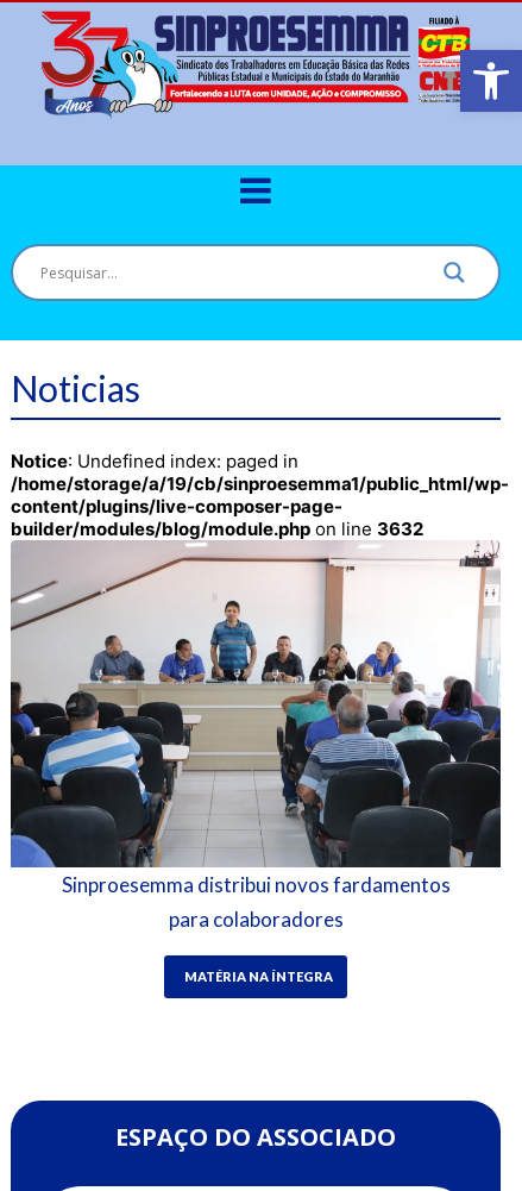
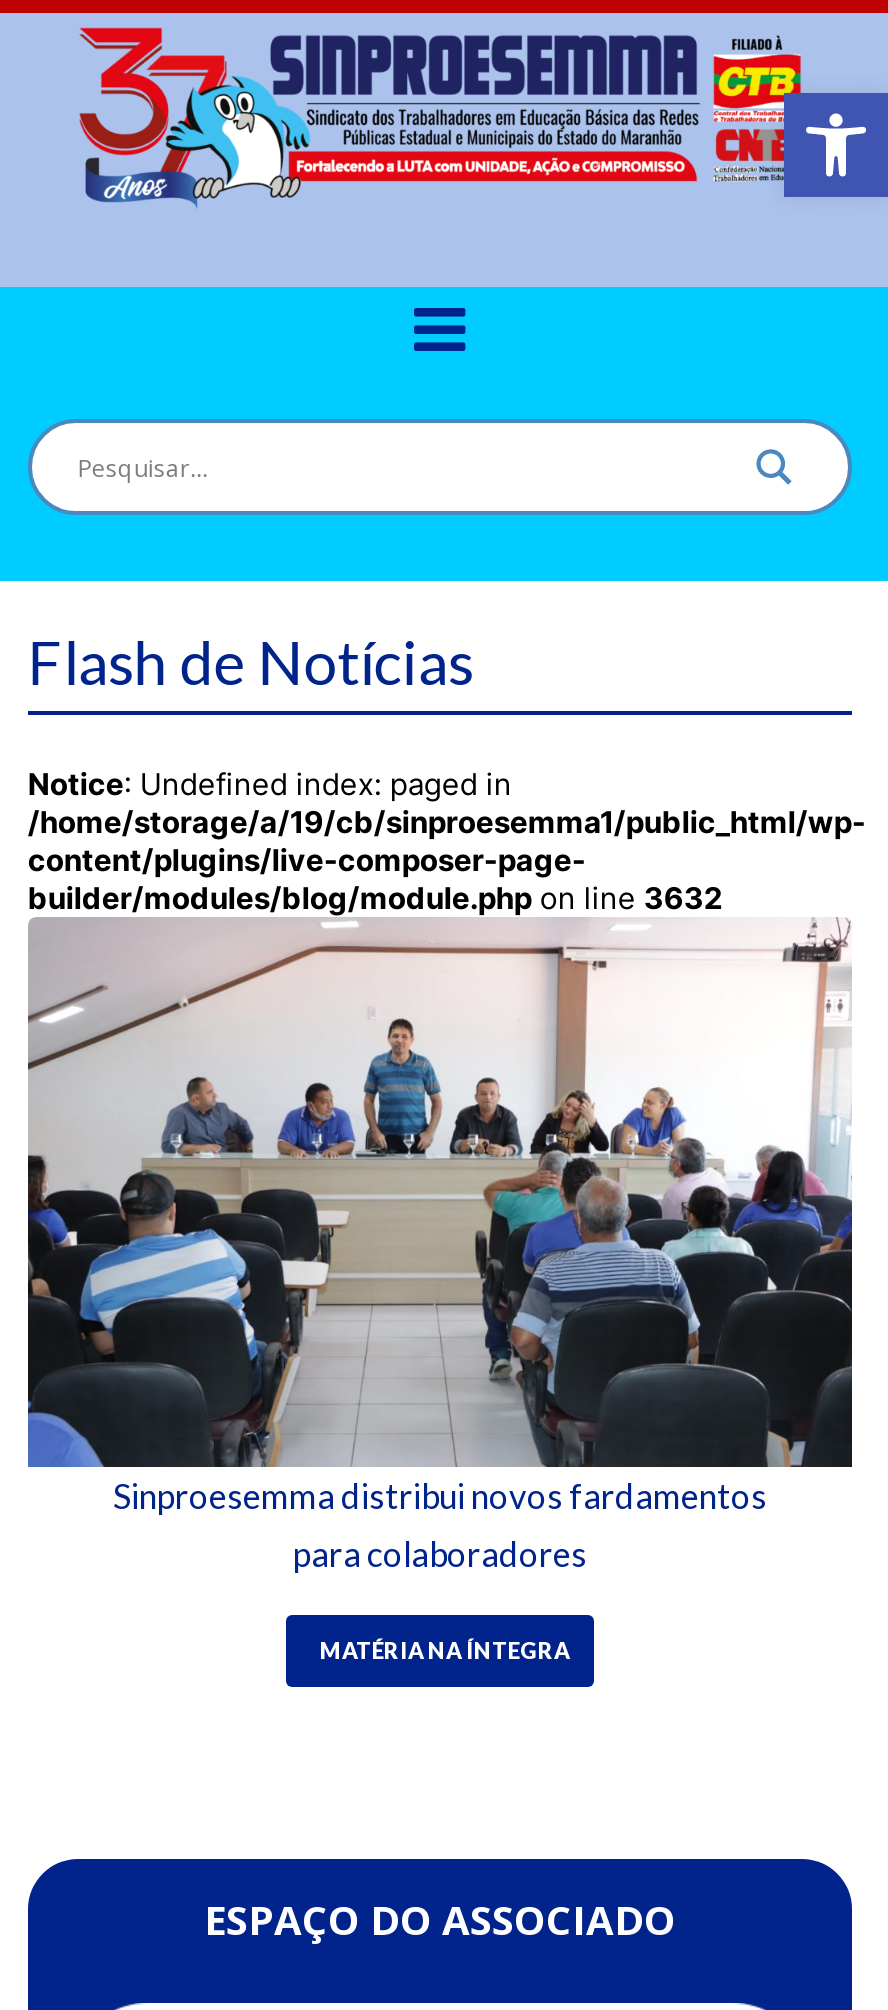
- Noticias
+ Flash de Notícias
